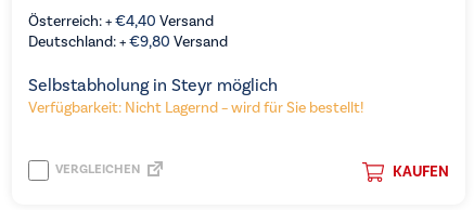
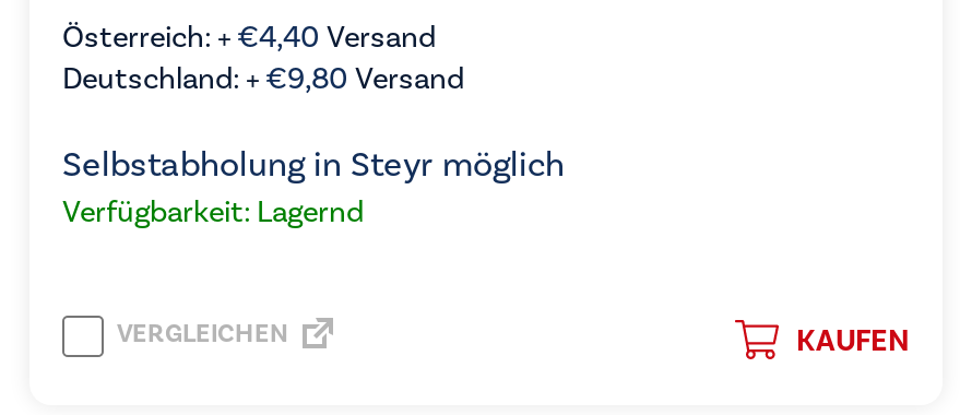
- Verfügbarkeit: Nicht Lagernd – wird für Sie bestellt!
+ Verfügbarkeit: Lagernd
